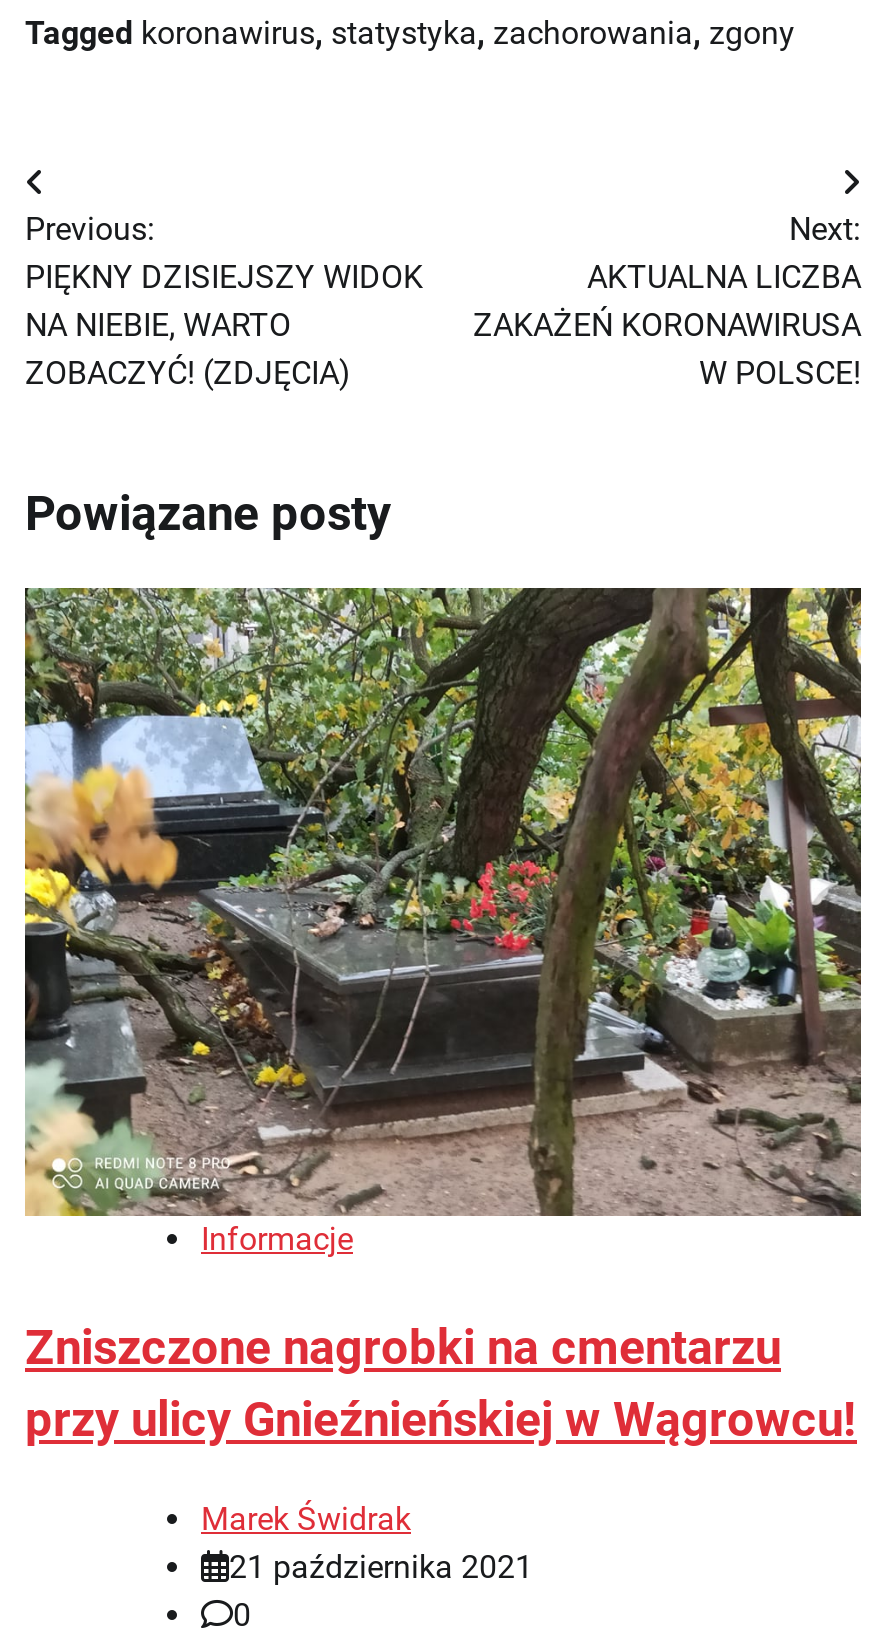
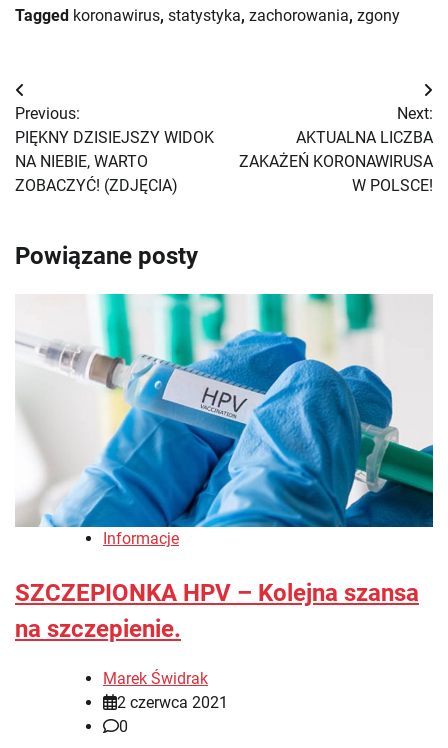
- [image]
+ [image]

- Zniszczone nagrobki na cmentarzu
- przy ulicy Gnieźnieńskiej w Wągrowcu!
+ SZCZEPIONKA HPV – Kolejna szansa
+ na szczepienie.

- 21 października 2021
+ 2 czerwca 2021
